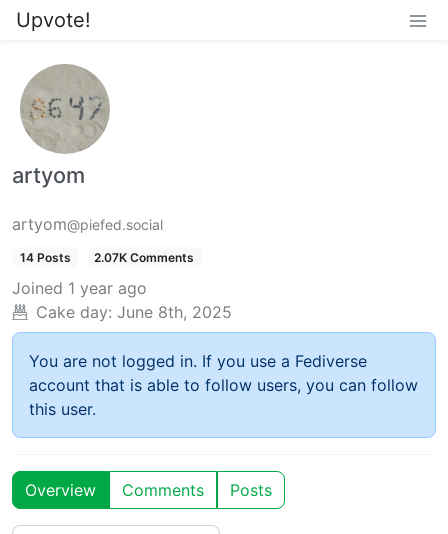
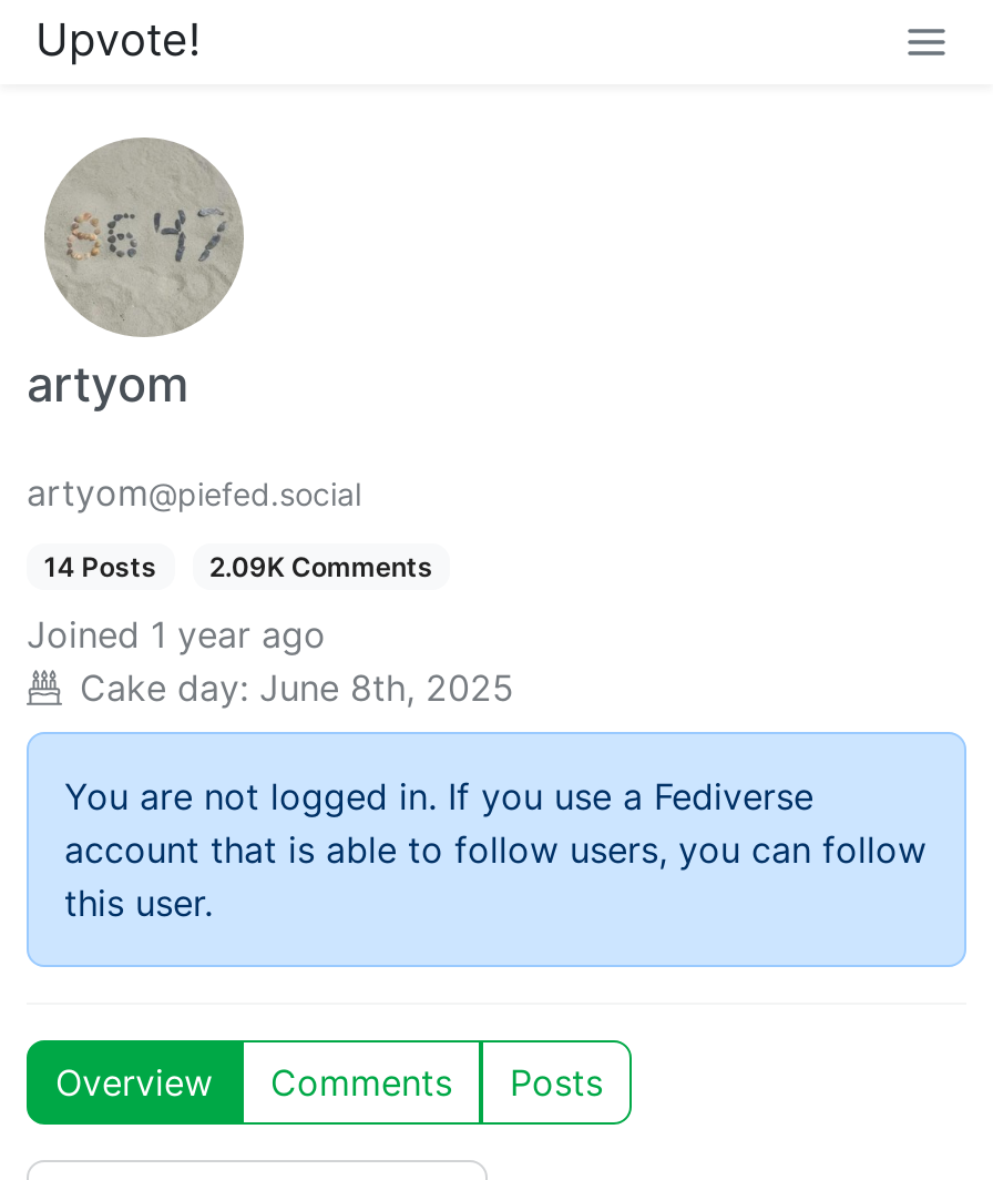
- 14 Posts 2.07K Comments
+ 14 Posts 2.09K Comments
